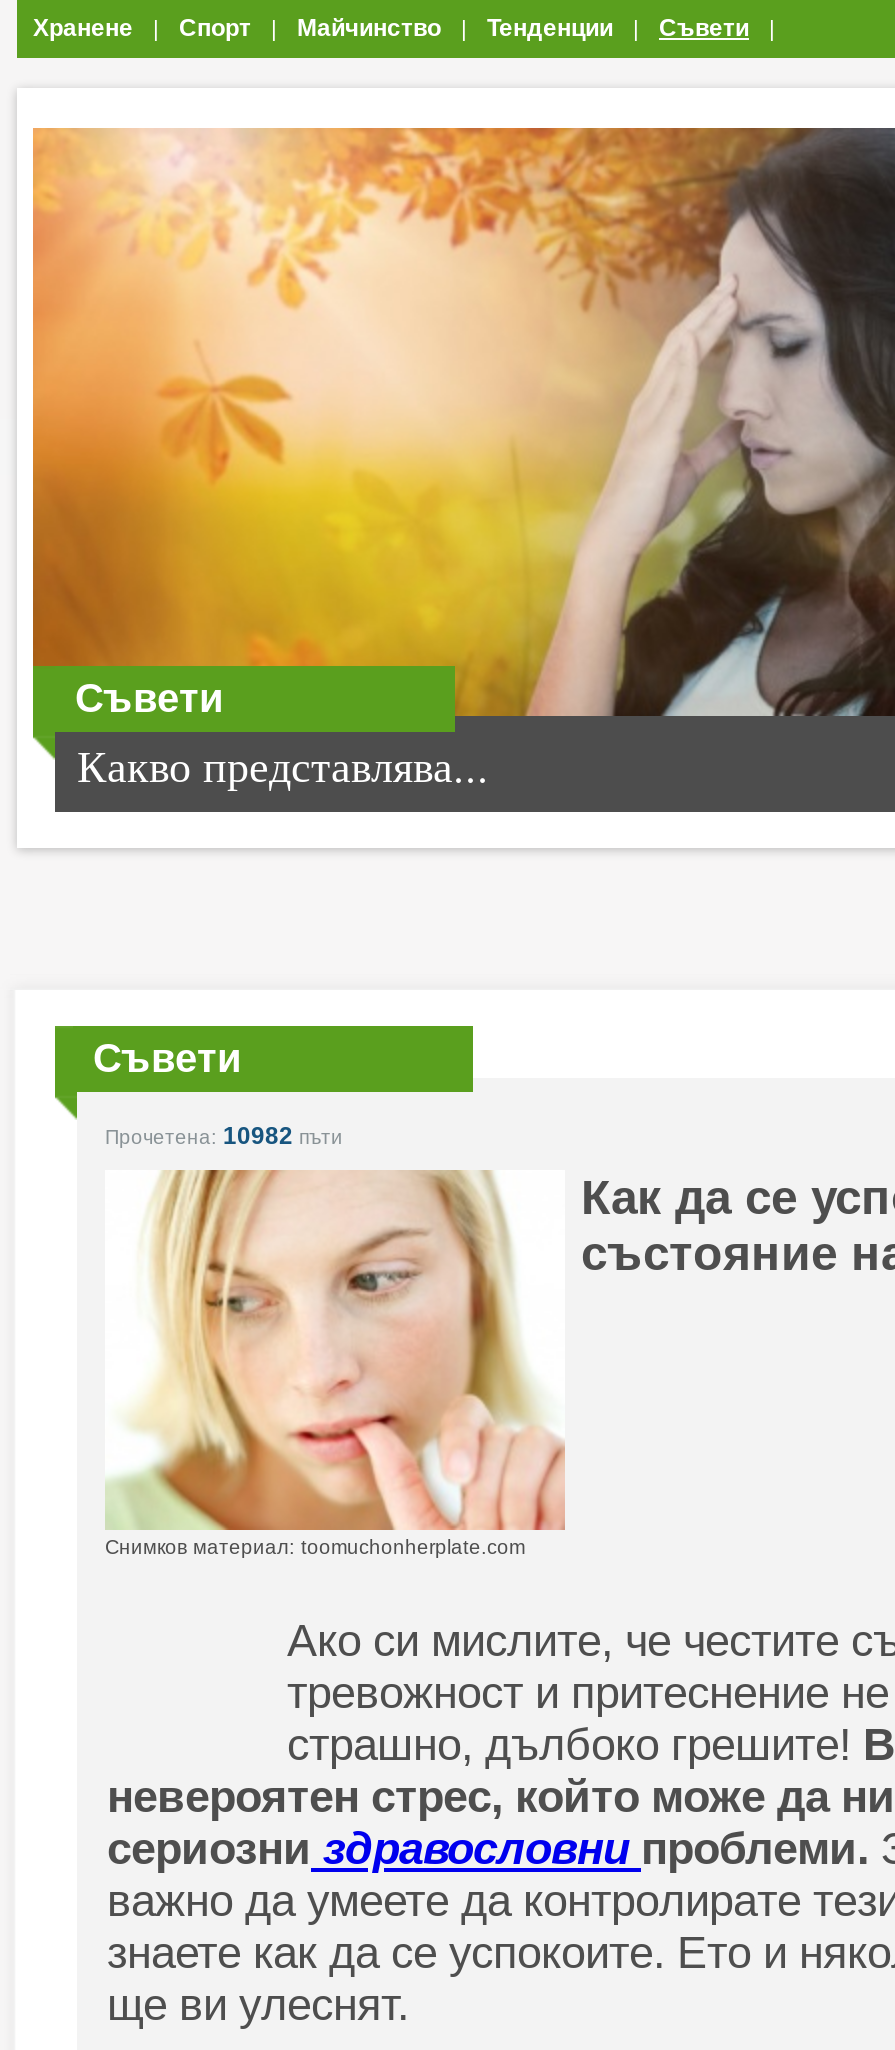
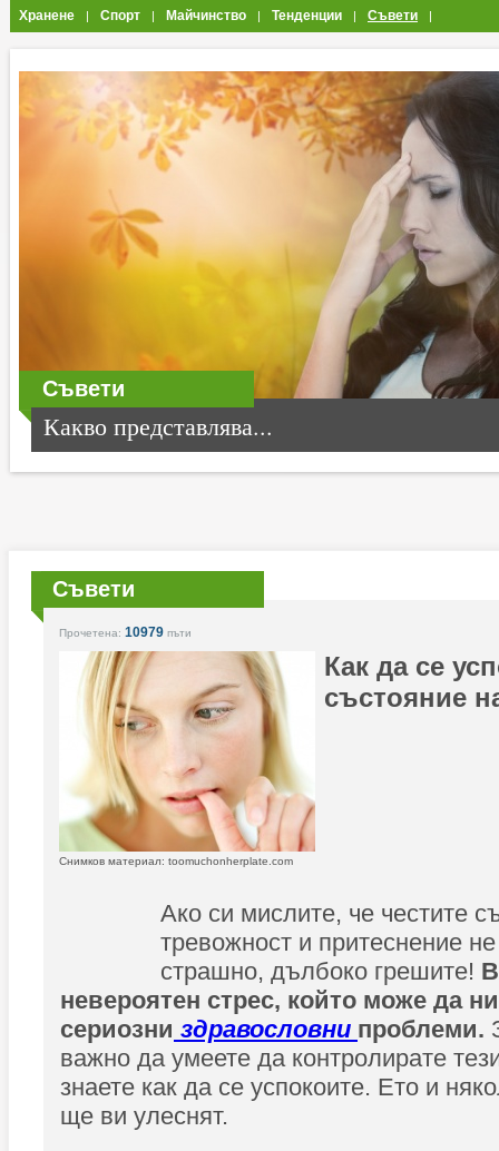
- Прочетена: 10982 пъти
+ Прочетена: 10979 пъти
